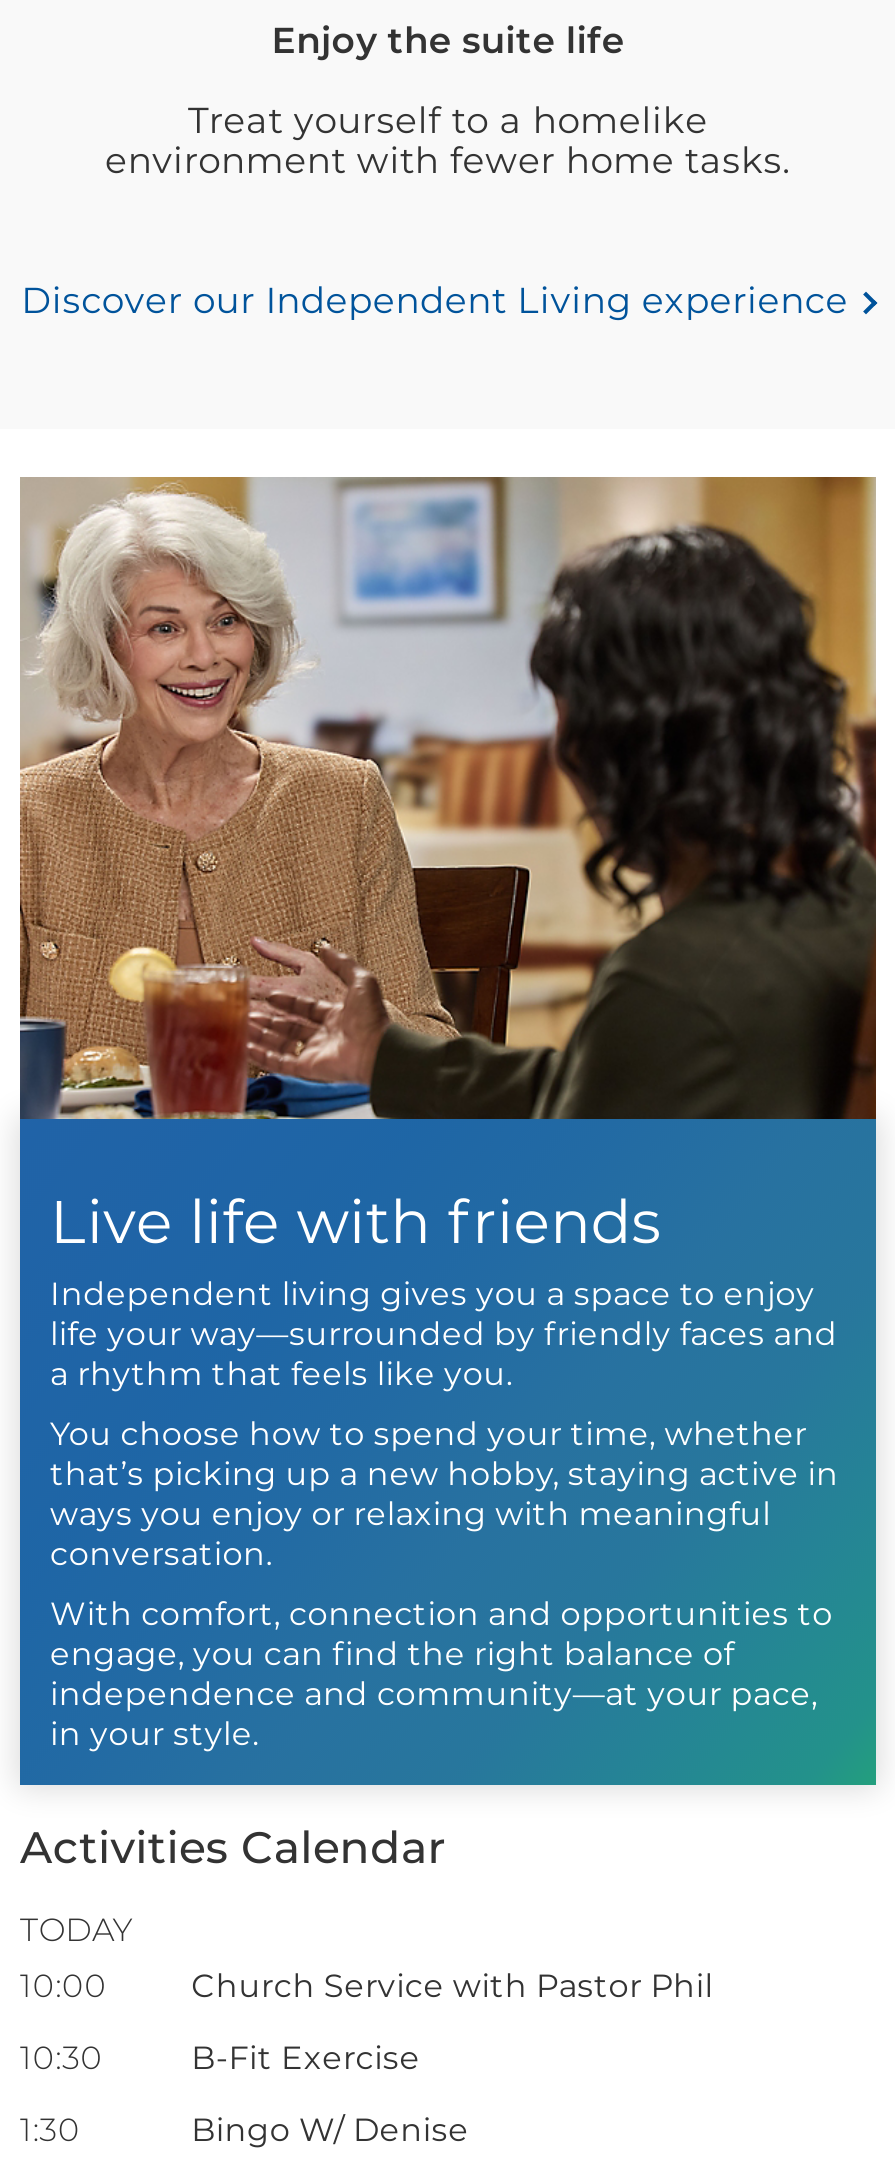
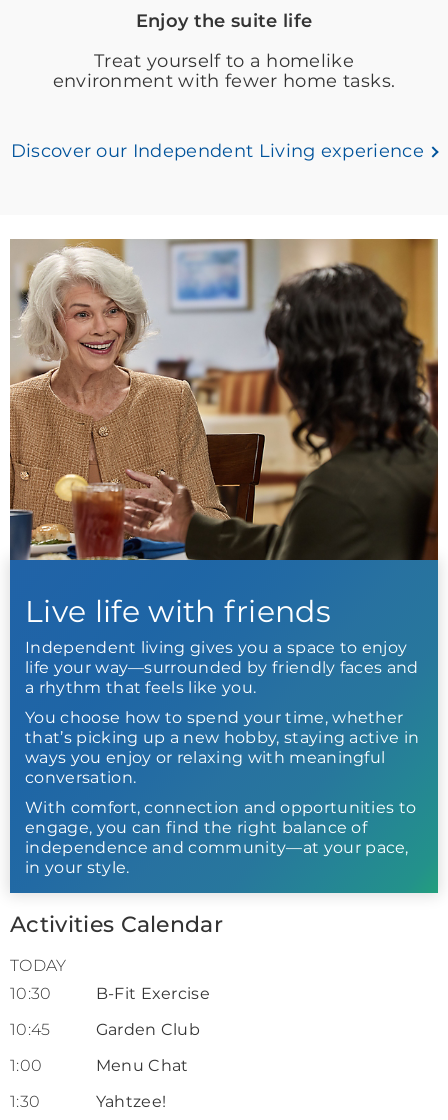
- 10:00
- Church Service with Pastor Phil

moved up: 10:30 | B-Fit Exercise

+ 10:45
+ Garden Club
+ 1:00
+ Menu Chat

- Bingo W/ Denise
+ Yahtzee!
